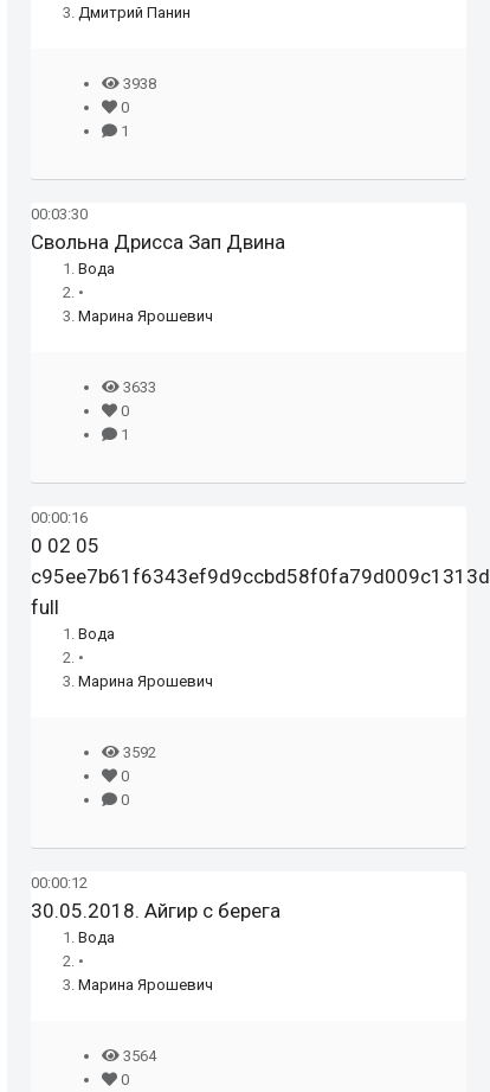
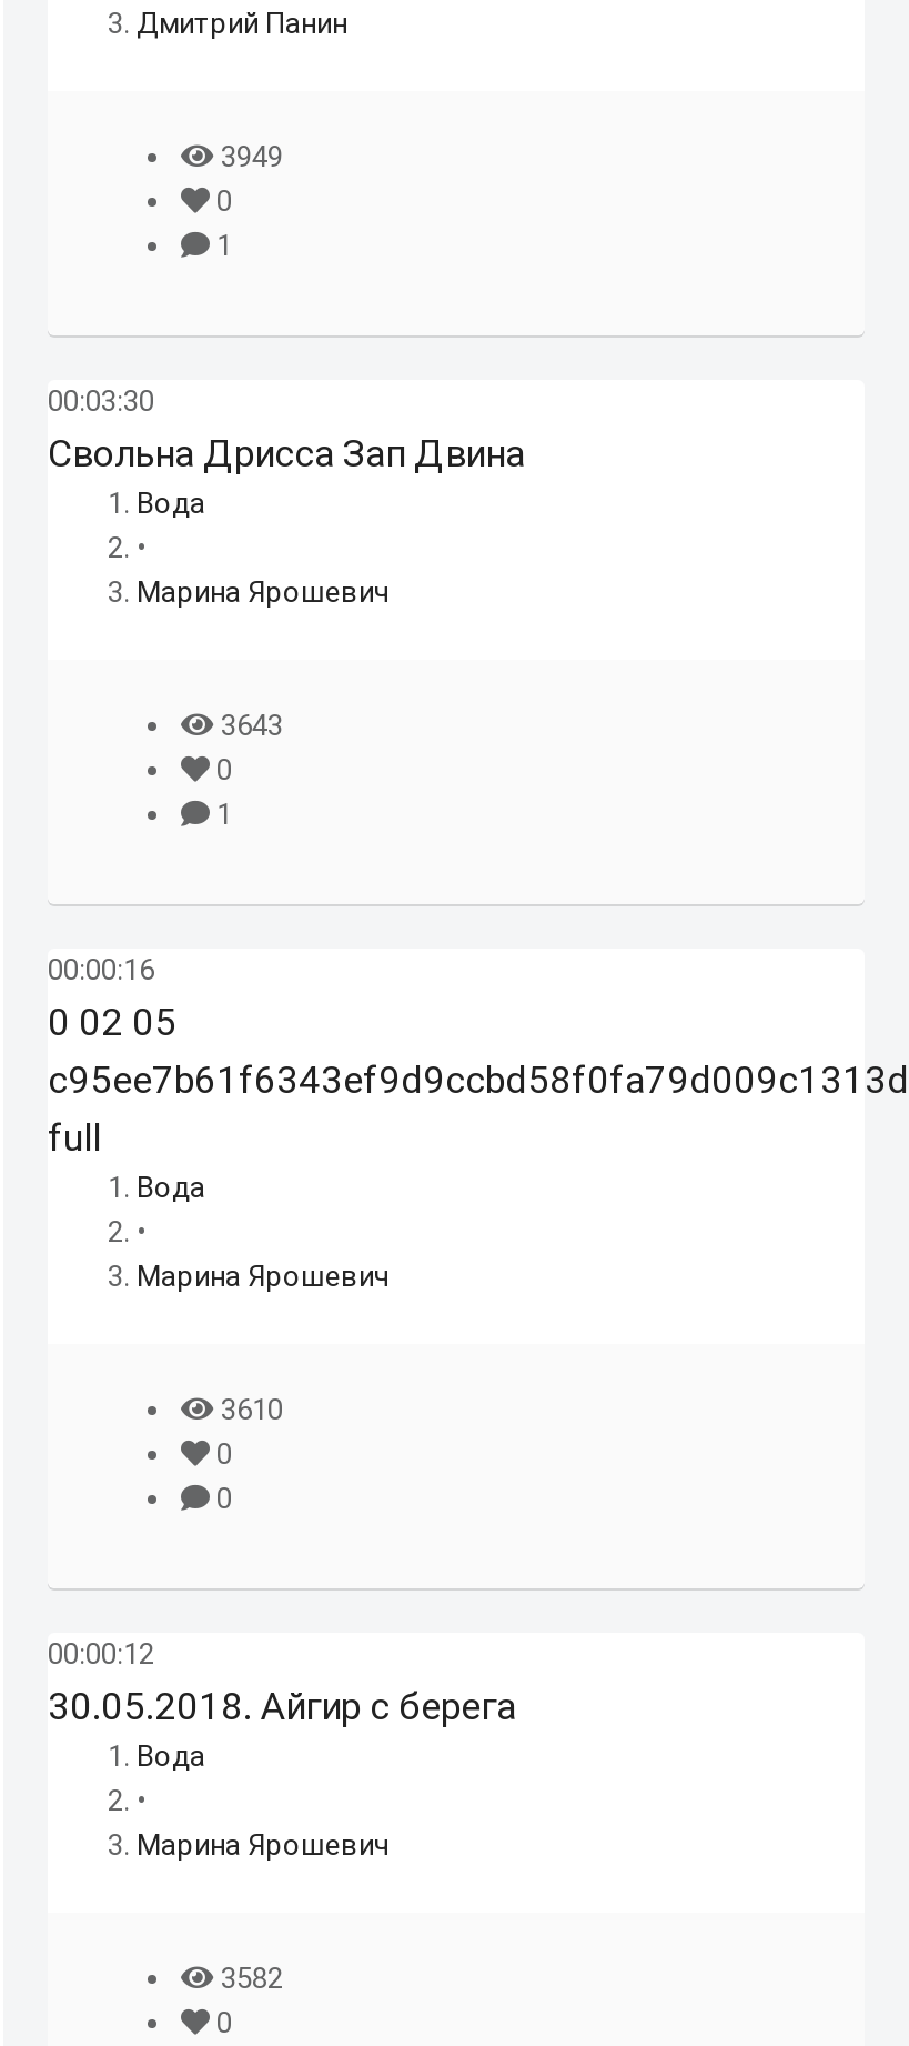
- 3938
+ 3949

- 3633
+ 3643

- 3592
+ 3610

- 3564
+ 3582
